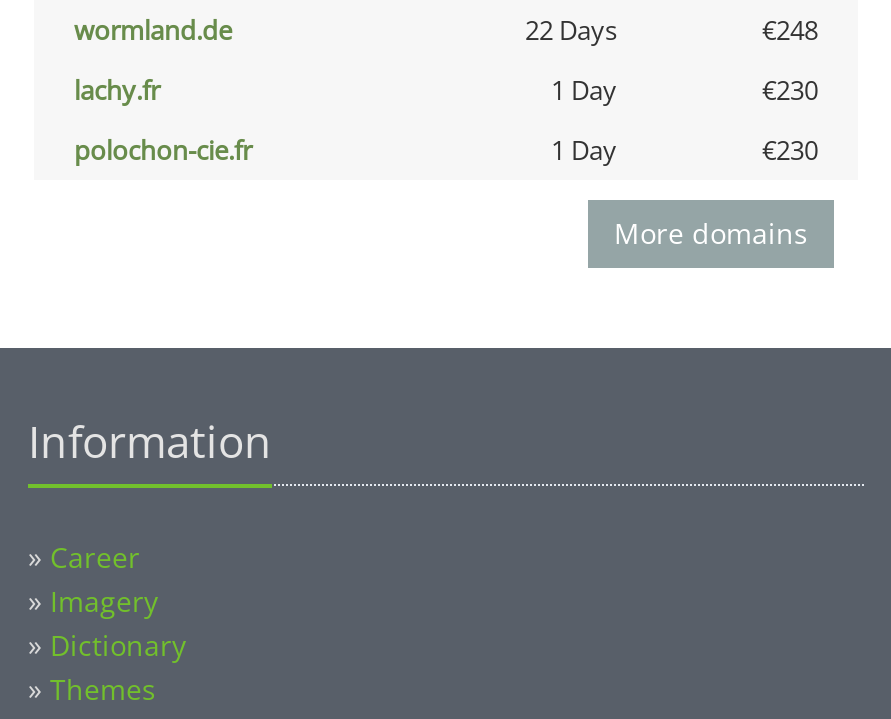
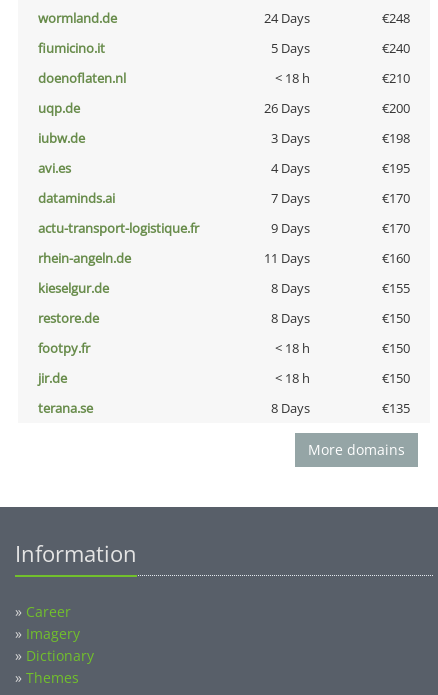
- 22 Days
+ 24 Days

- lachy.fr
- 1 Day
- €230
- polochon-cie.fr
- 1 Day
- €230
+ fiumicino.it
+ 5 Days
+ €240
+ doenoflaten.nl
+ < 18 h
+ €210
+ uqp.de
+ 26 Days
+ €200
+ iubw.de
+ 3 Days
+ €198
+ avi.es
+ 4 Days
+ €195
+ dataminds.ai
+ 7 Days
+ €170
+ actu-transport-logistique.fr
+ 9 Days
+ €170
+ rhein-angeln.de
+ 11 Days
+ €160
+ kieselgur.de
+ 8 Days
+ €155
+ restore.de
+ 8 Days
+ €150
+ footpy.fr
+ < 18 h
+ €150
+ jir.de
+ < 18 h
+ €150
+ terana.se
+ 8 Days
+ €135
